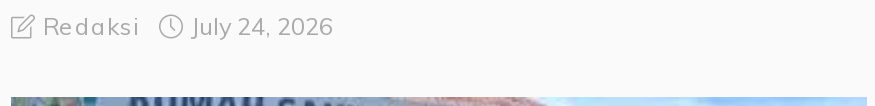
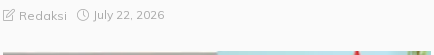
- Redaksi July 24, 2026
+ Redaksi July 22, 2026
